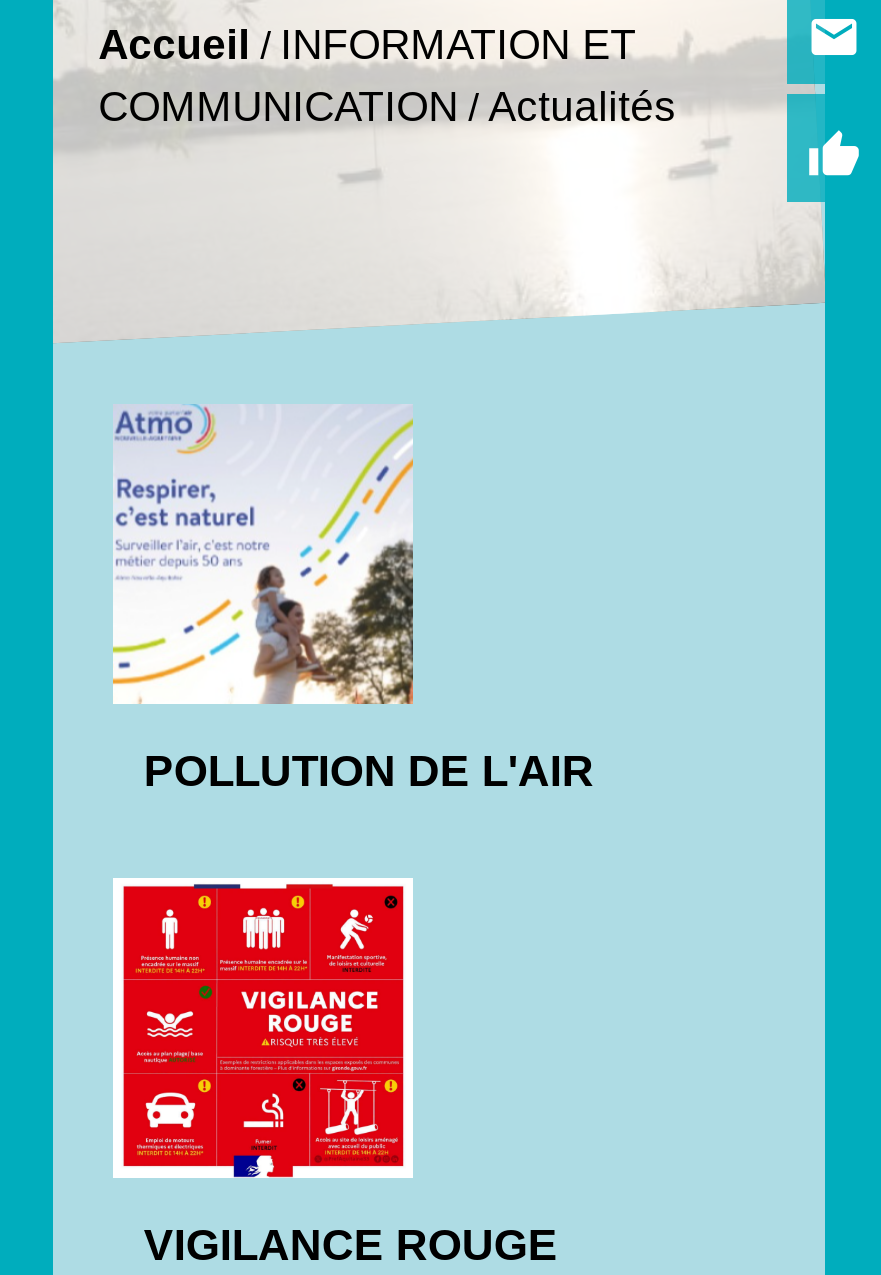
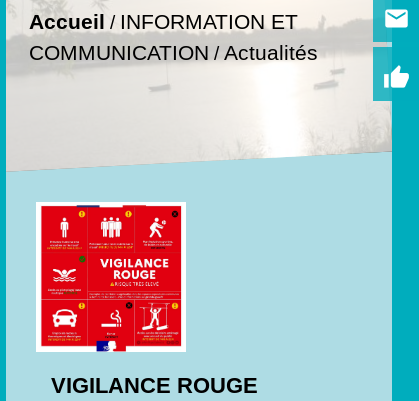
- [image]
- POLLUTION DE L'AIR
